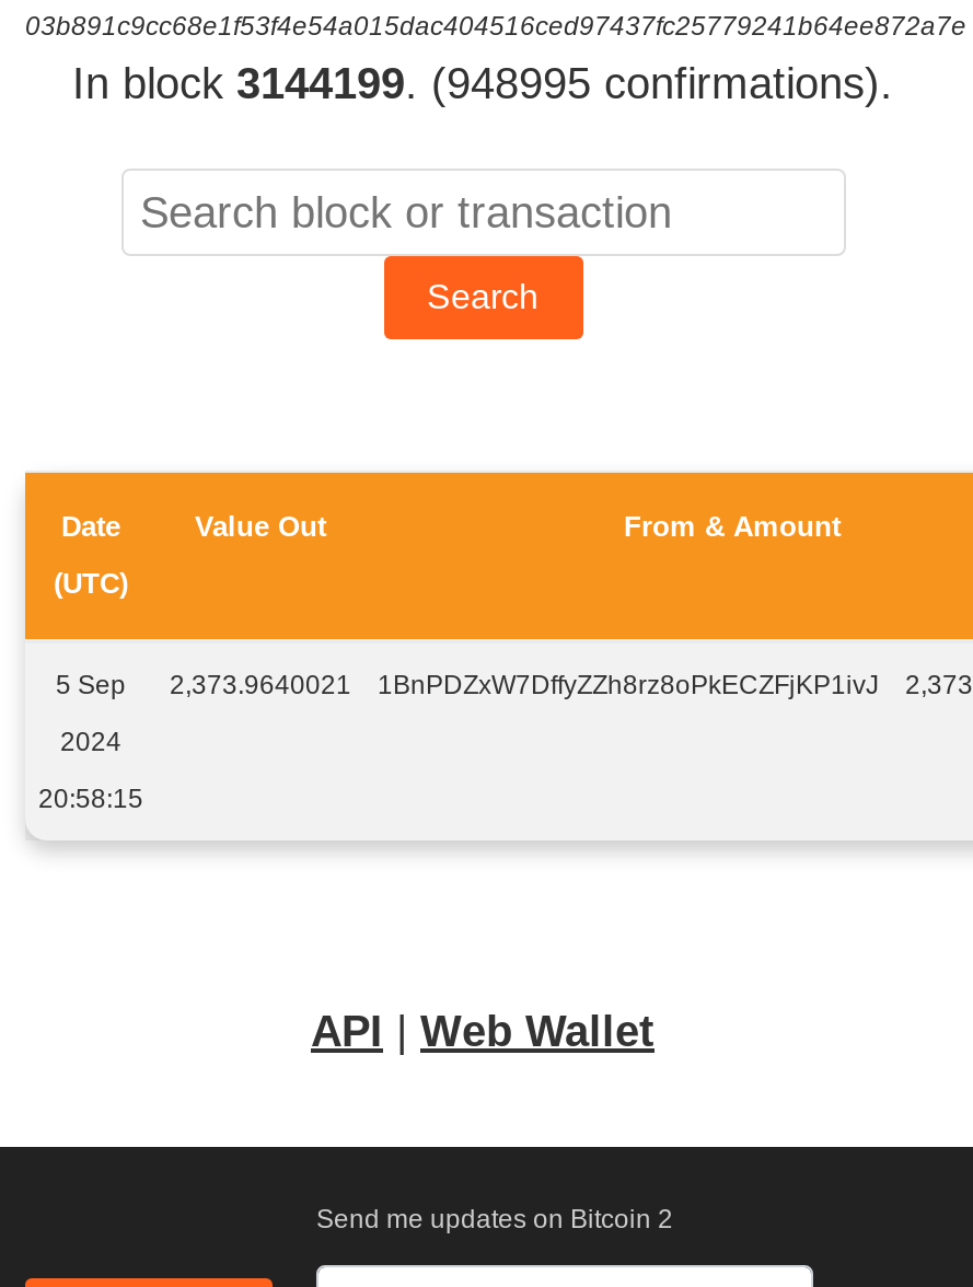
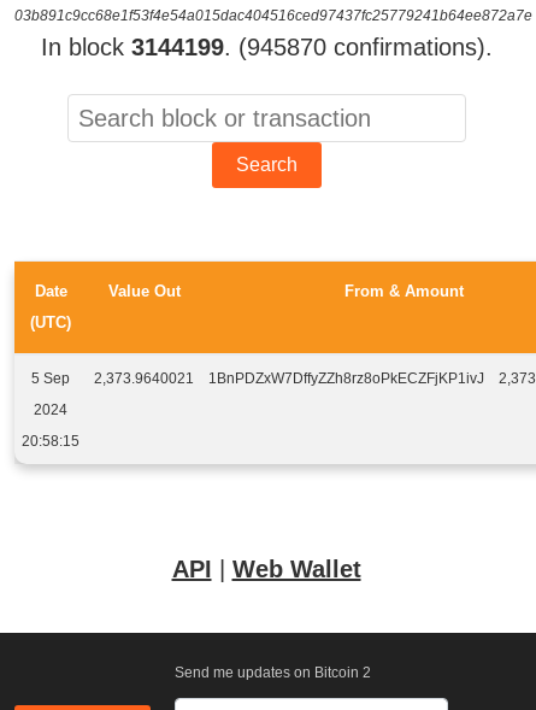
- In block 3144199. (948995 confirmations).
+ In block 3144199. (945870 confirmations).
